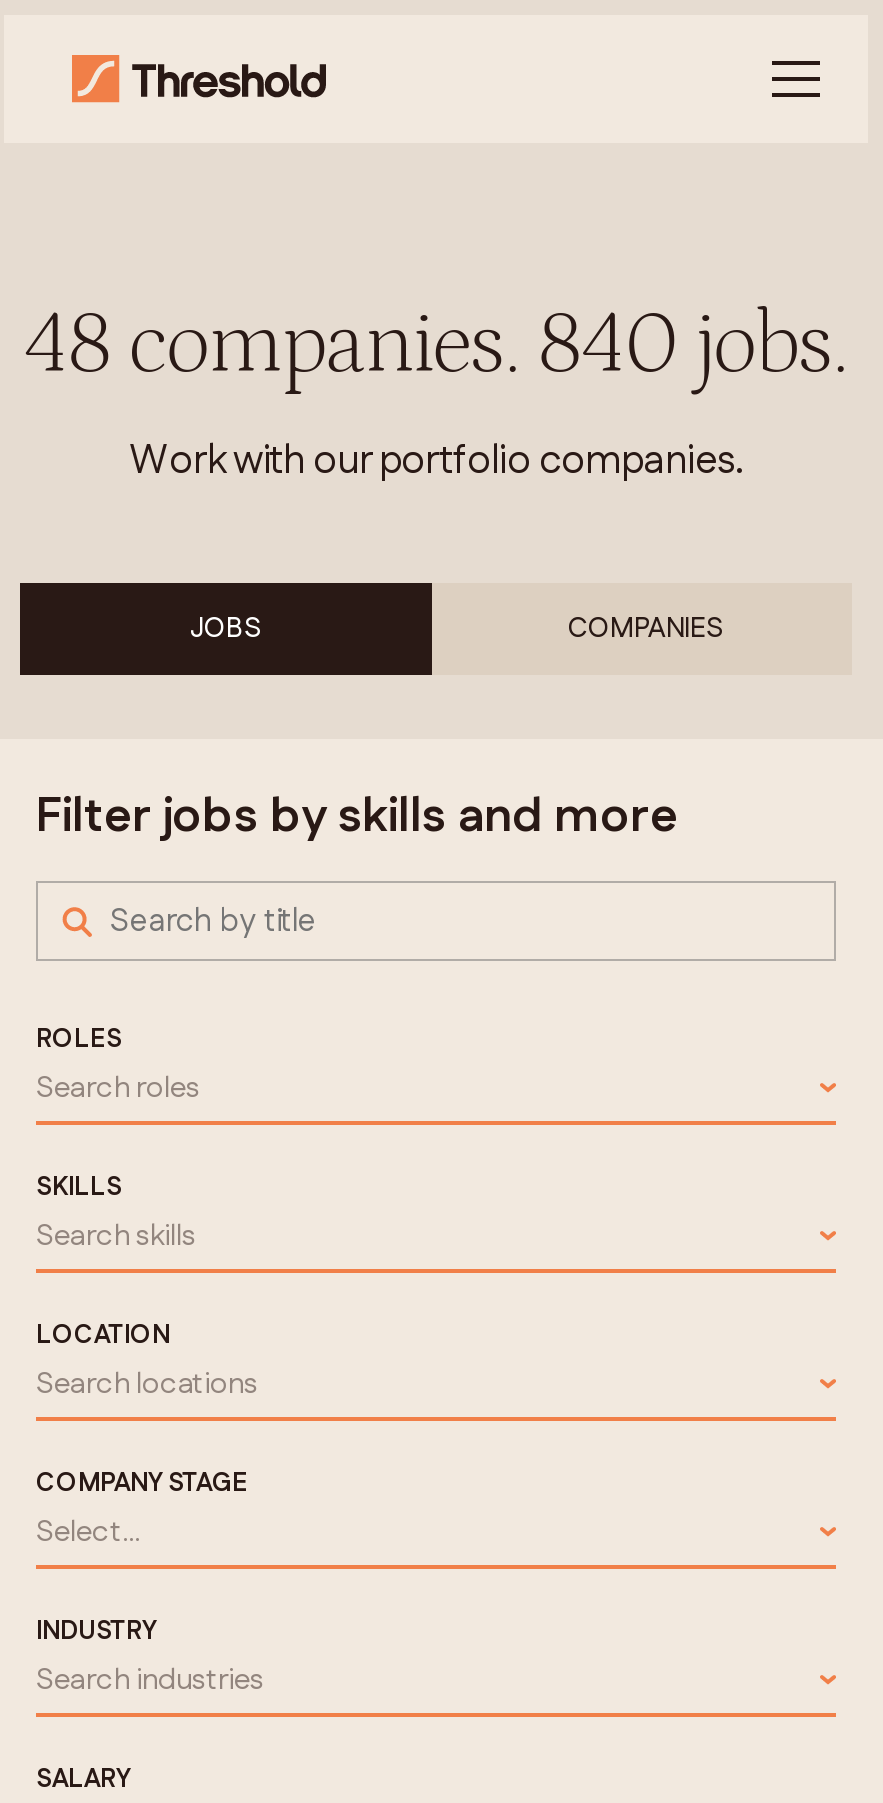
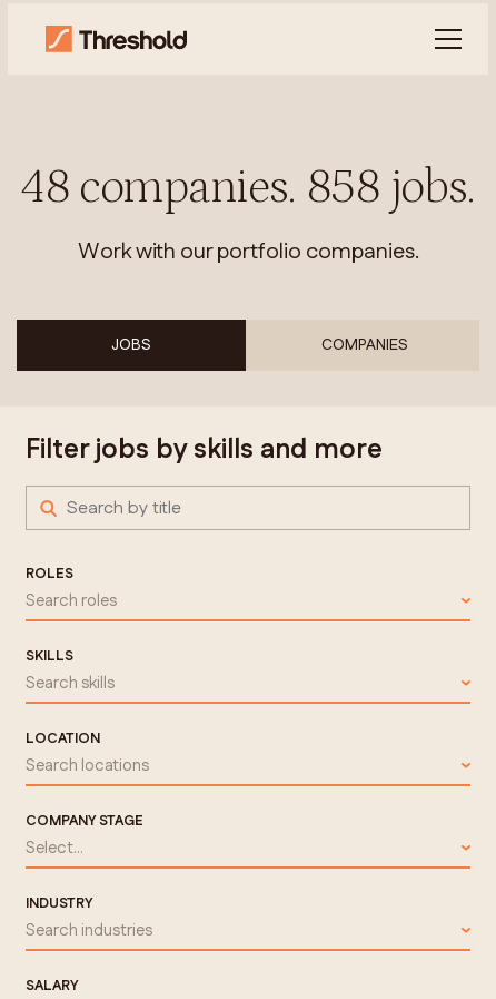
- 48 companies. 840 jobs.
+ 48 companies. 858 jobs.
